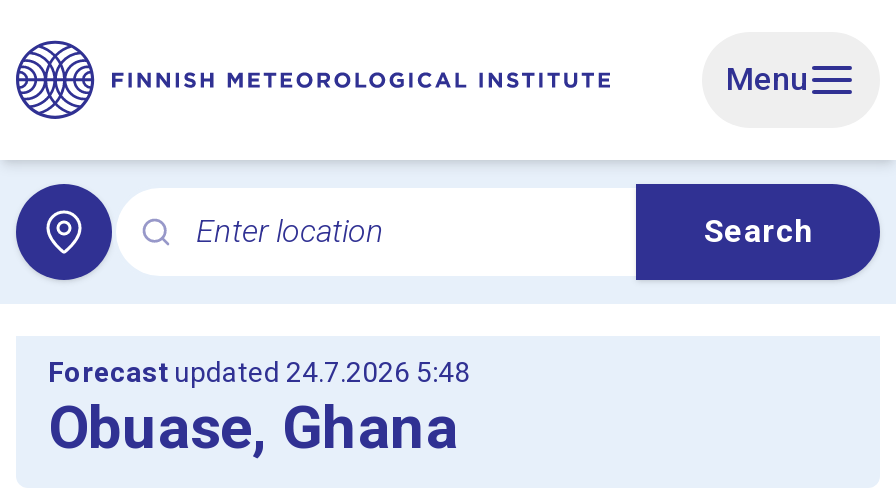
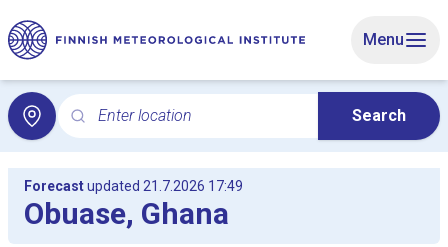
- Forecast updated 24.7.2026 5:48
+ Forecast updated 21.7.2026 17:49
